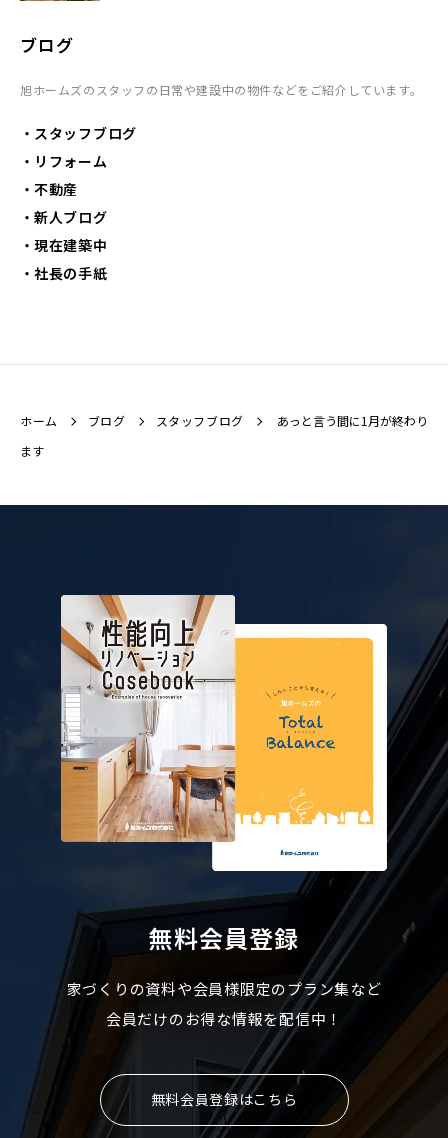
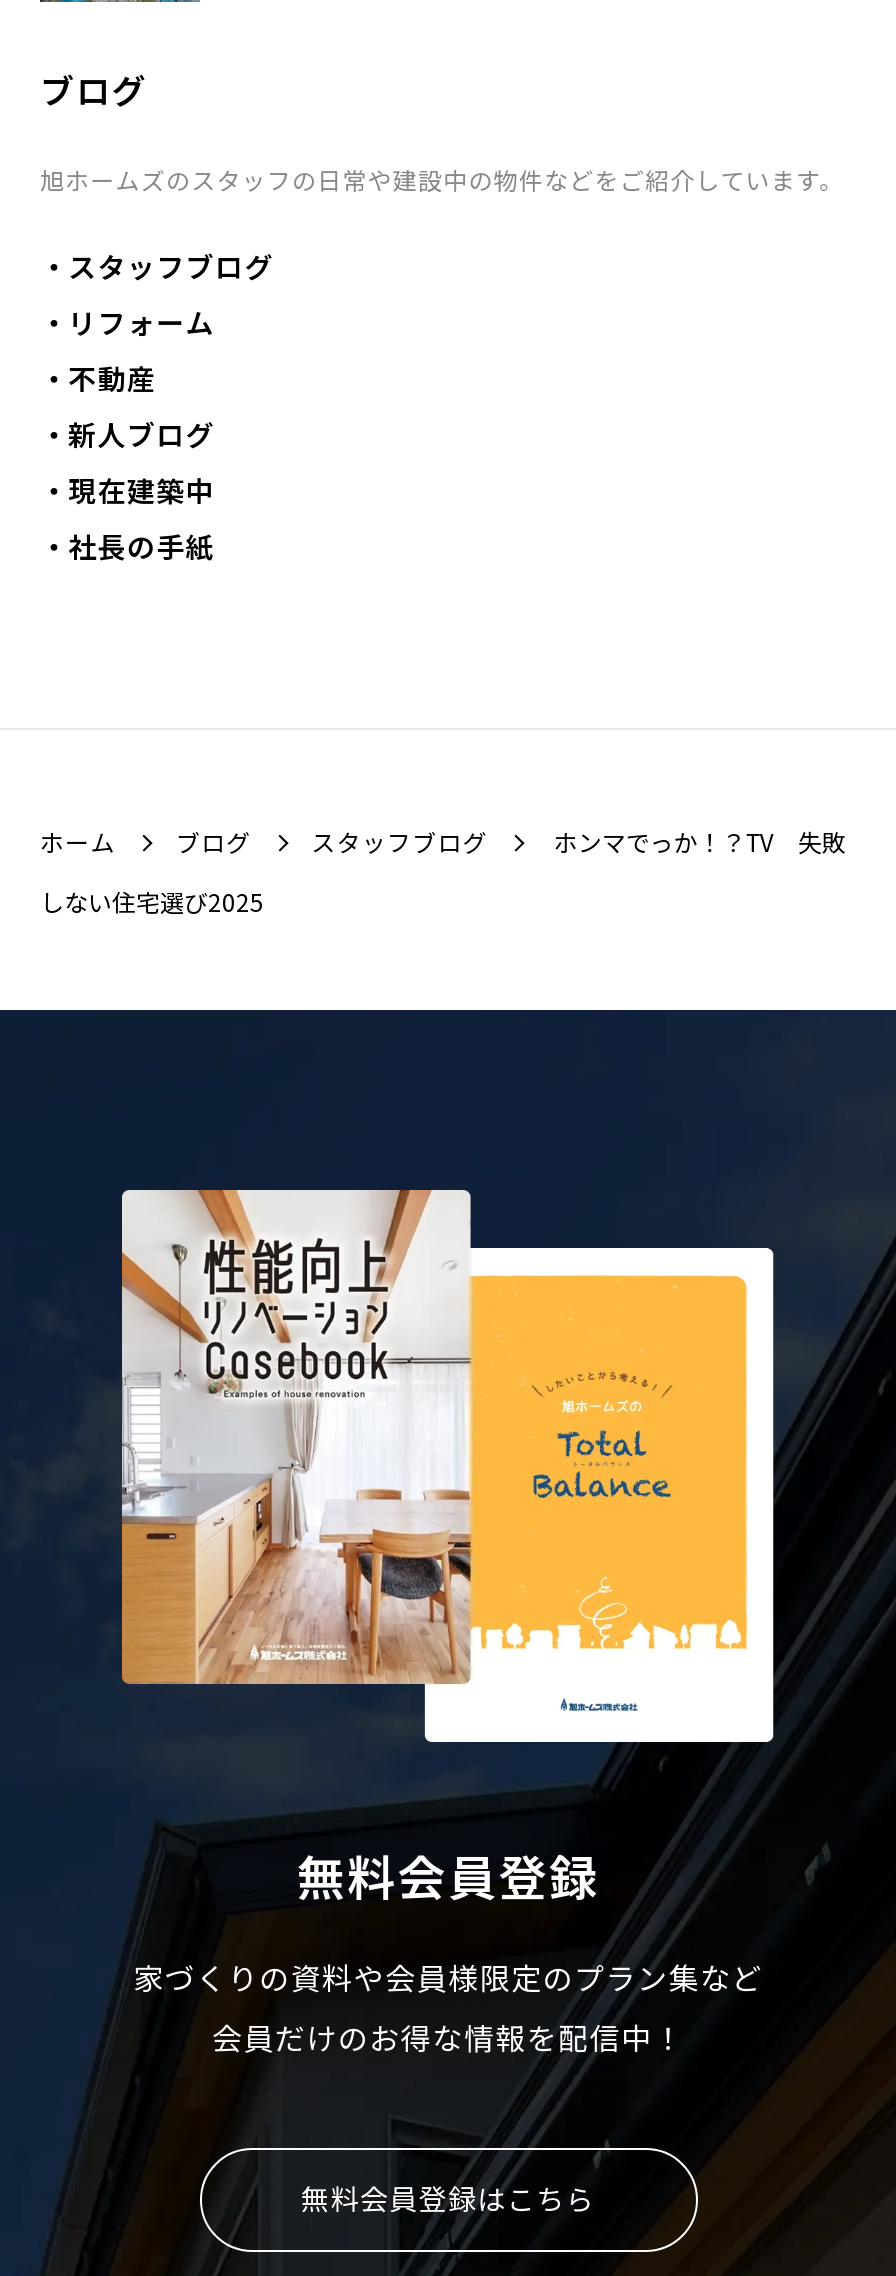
- あっと言う間に1月が終わり
+ ホンマでっか！？TV 失敗

- ます
+ しない住宅選び2025
